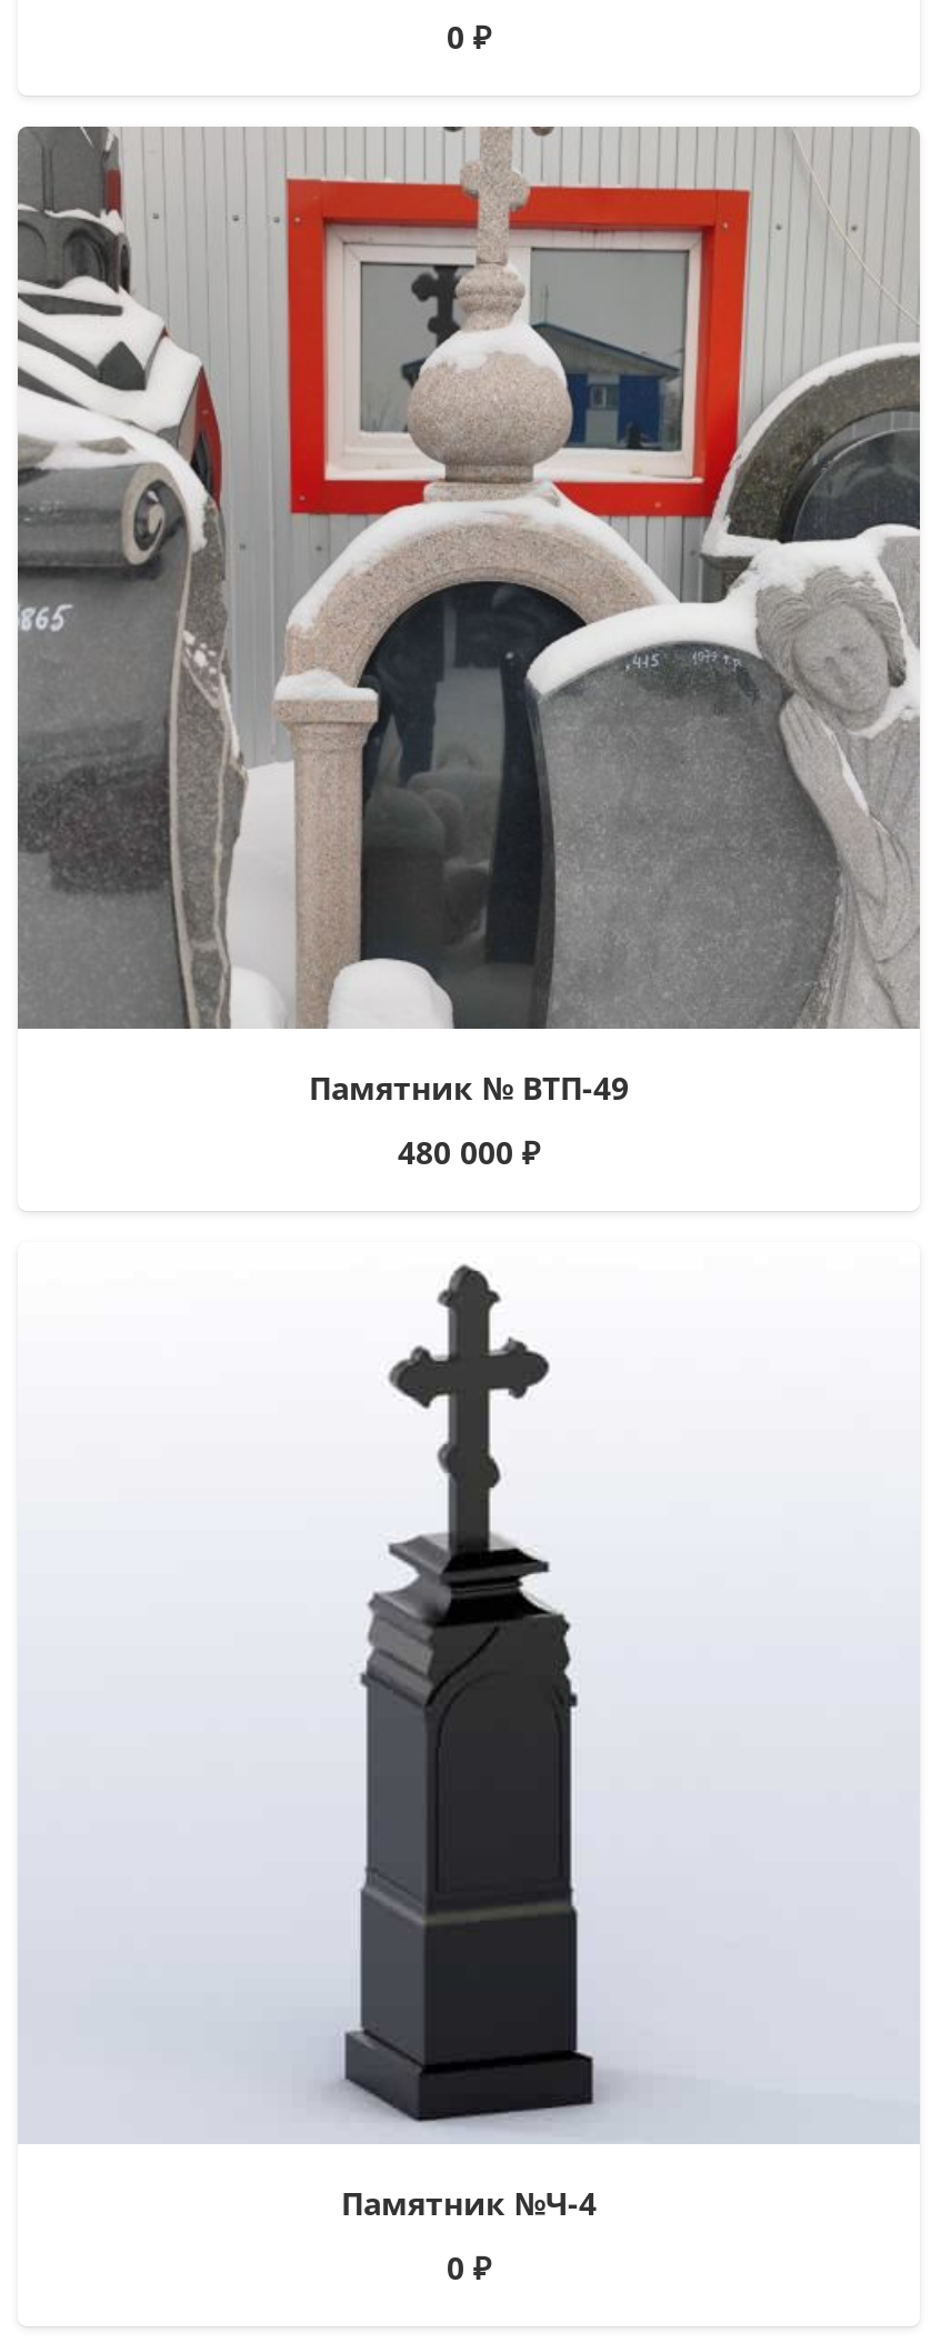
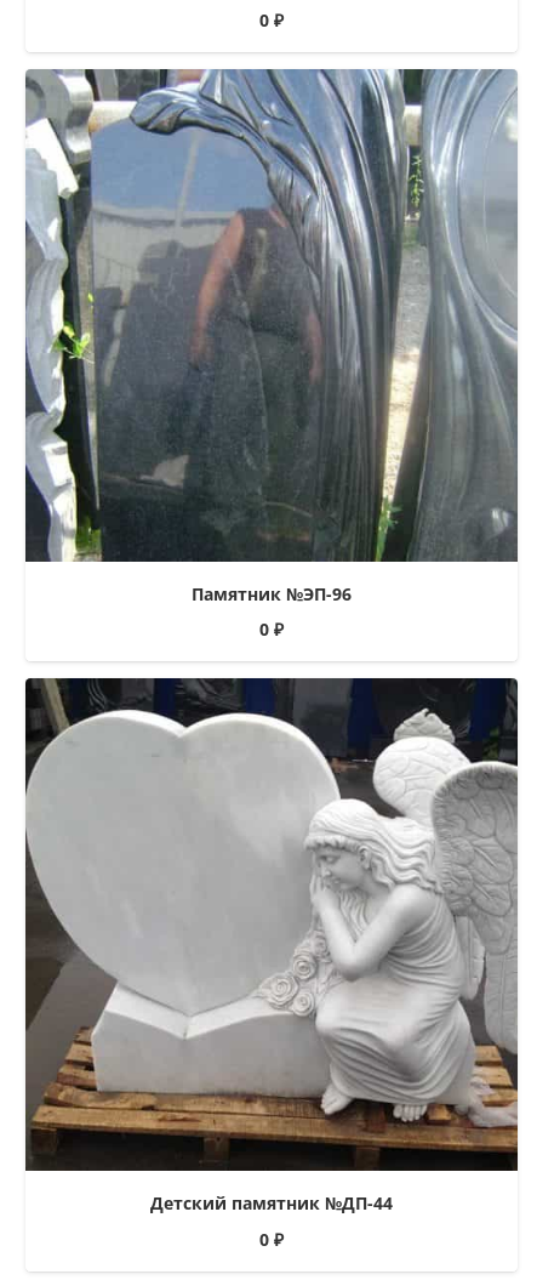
- [image]
- Памятник № ВТП-49
+ [image]
+ Памятник №ЭП-96

- 480 000 ₽
+ 0 ₽

- [image]
- Памятник №Ч-4
+ [image]
+ Детский памятник №ДП-44
